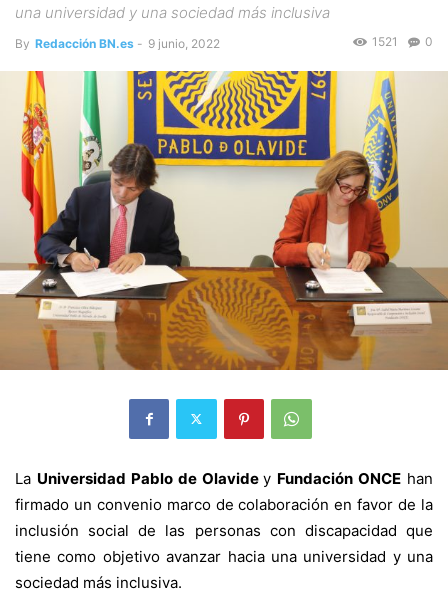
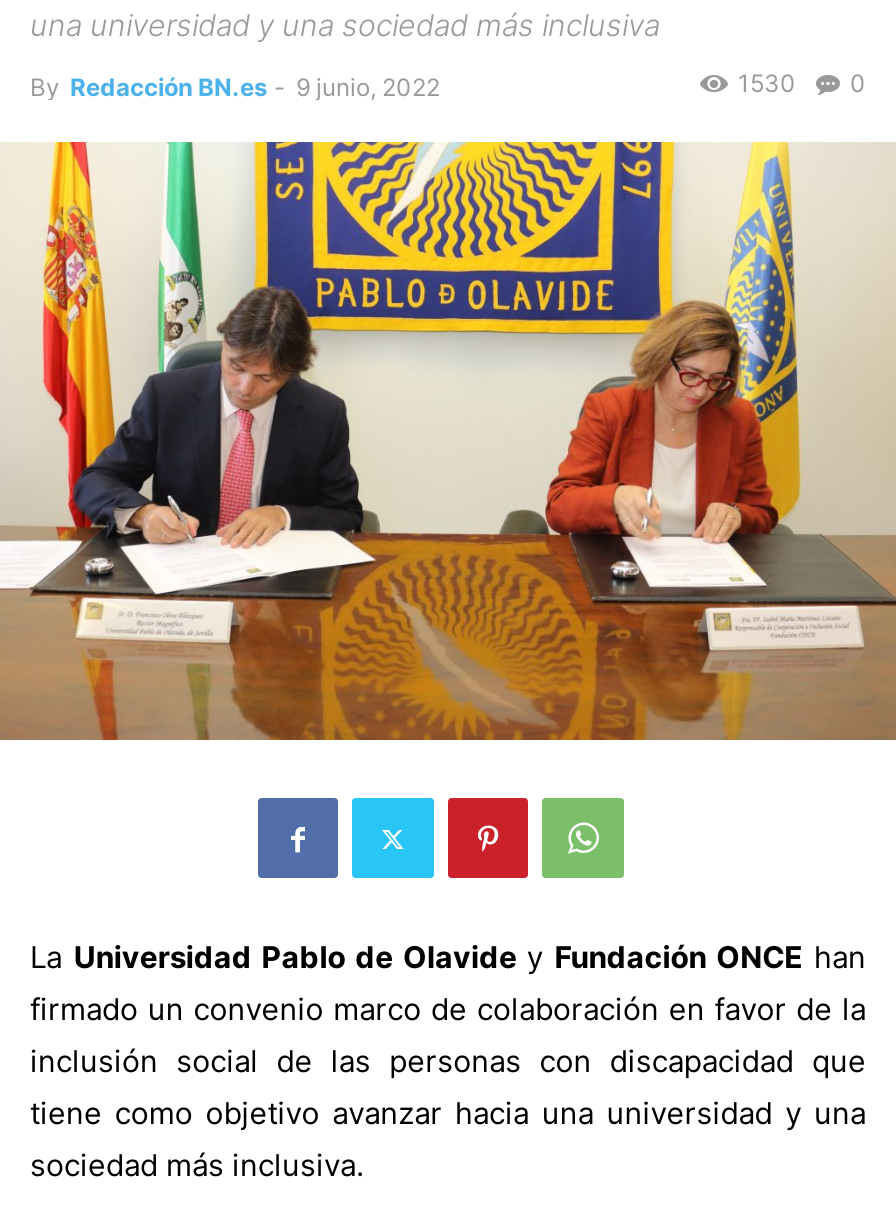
- 1521 0
+ 1530 0
